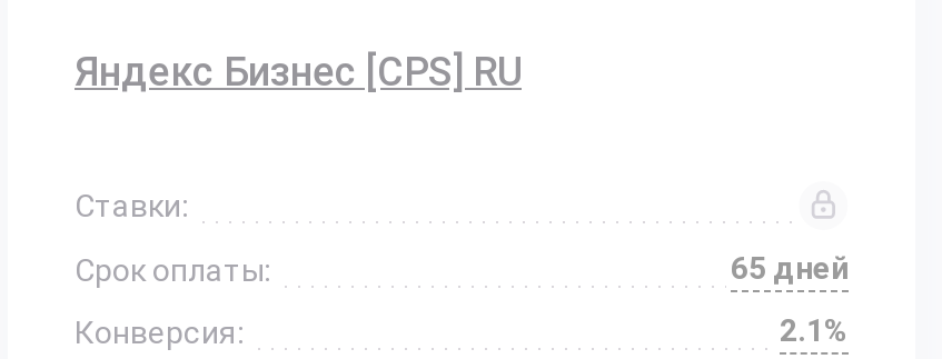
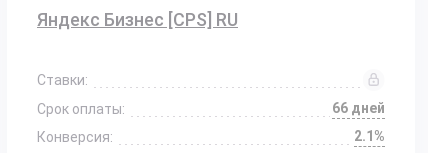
- 65 дней
+ 66 дней
